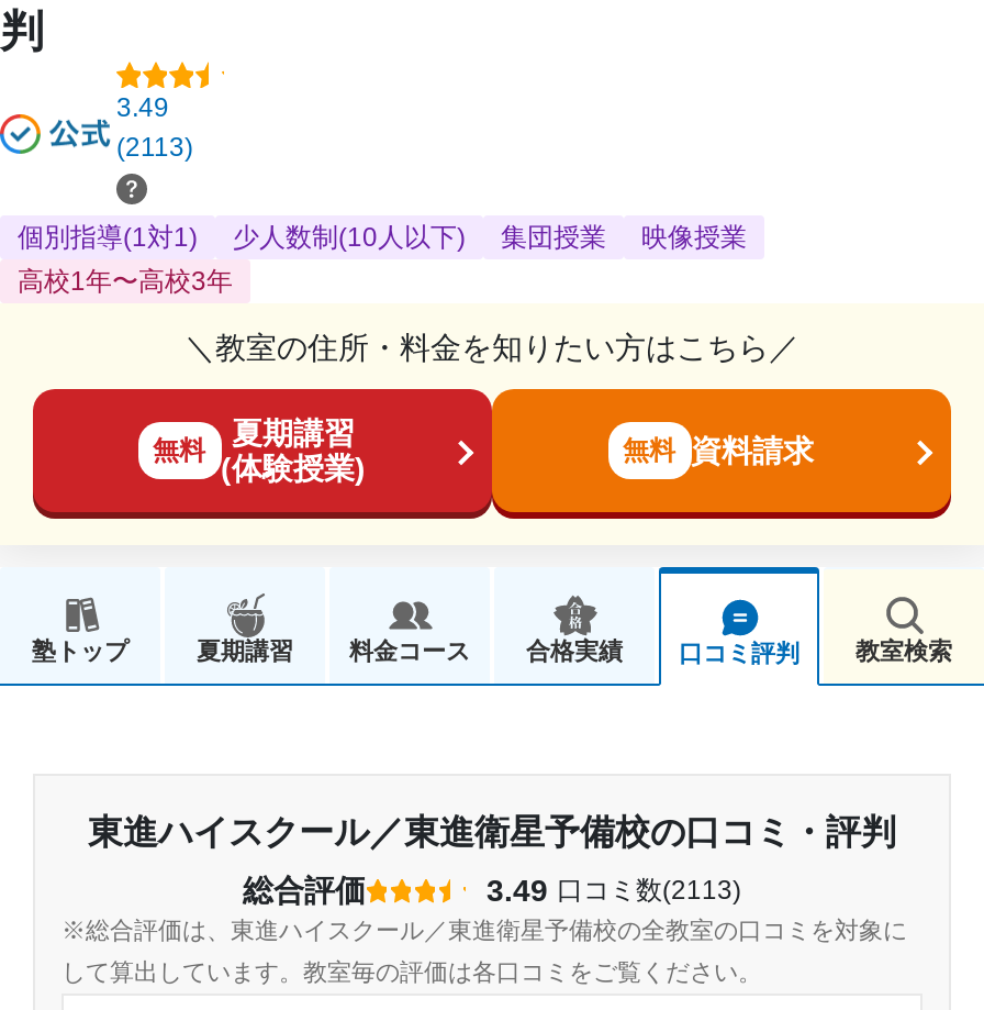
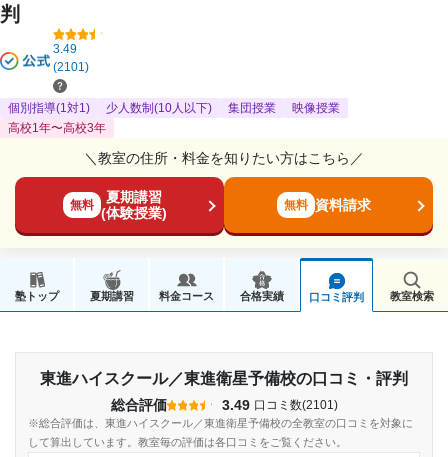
- (2113)
+ (2101)

- 3.49 口コミ数(2113)
+ 3.49 口コミ数(2101)
